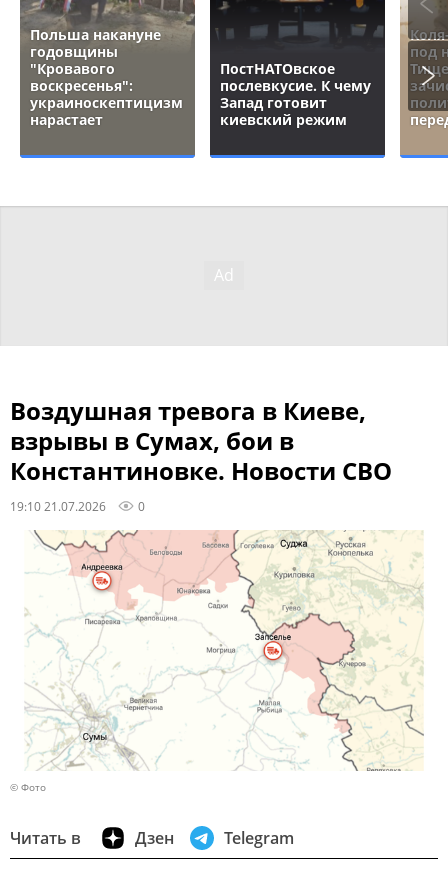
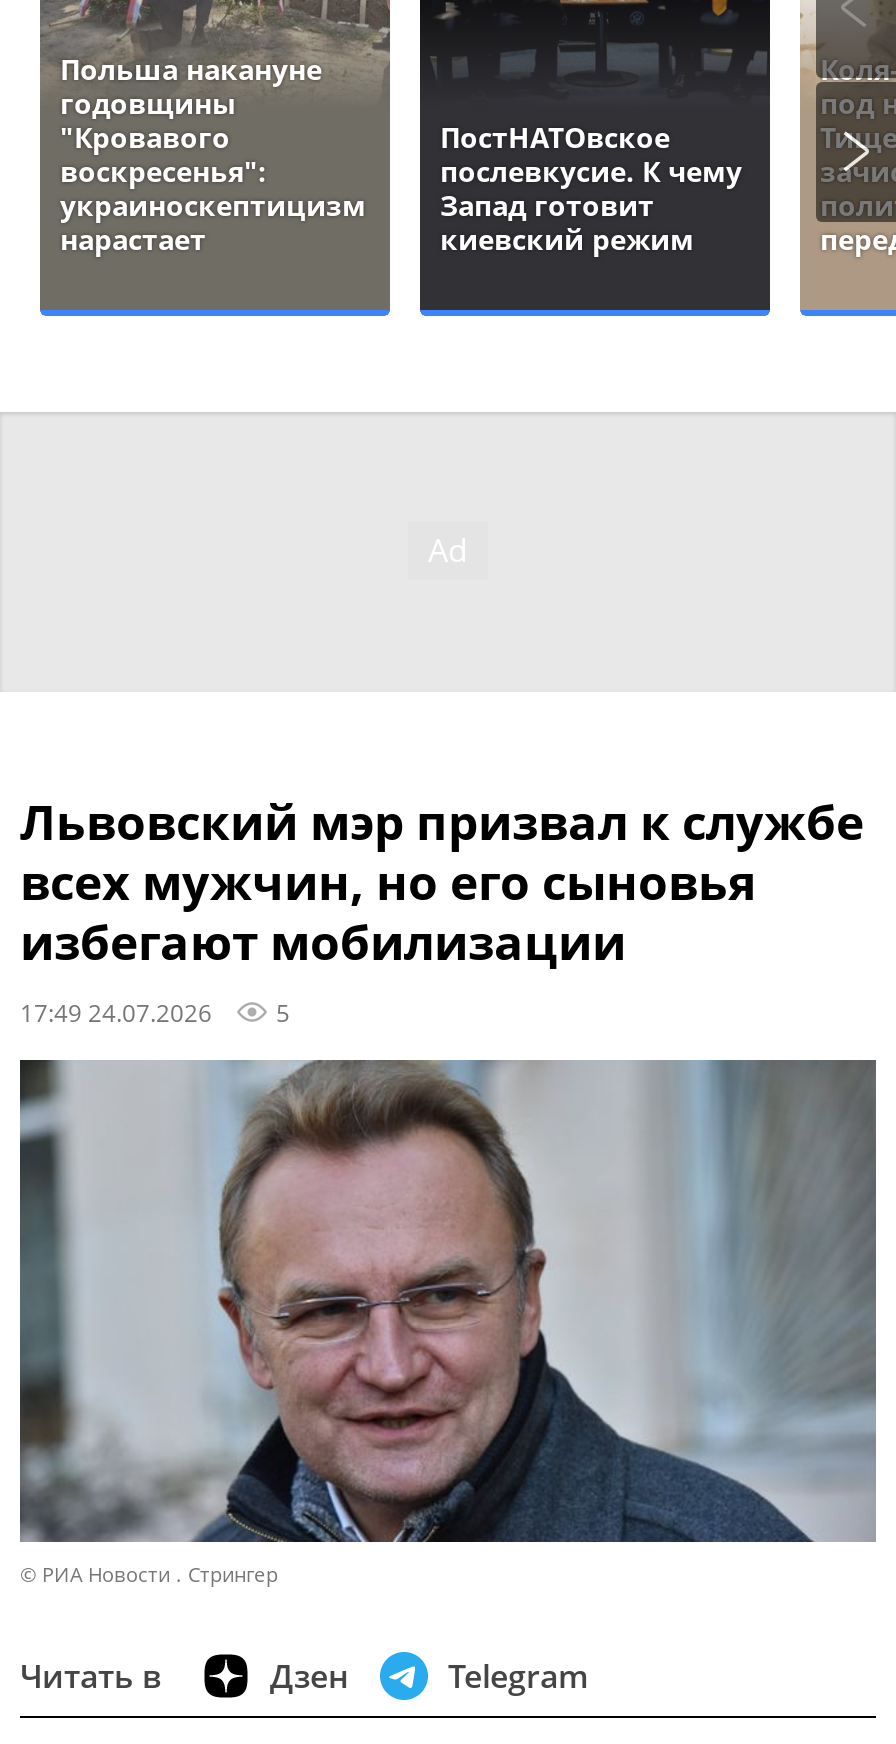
- Воздушная тревога в Киеве,
- взрывы в Сумах, бои в
- Константиновке. Новости СВО
- 19:10 21.07.2026
- 0
+ Львовский мэр призвал к службе
+ всех мужчин, но его сыновья
+ избегают мобилизации
+ 17:49 24.07.2026
+ 5

- [image]
- © Фото
+ [image]
+ © РИА Новости . Стрингер
